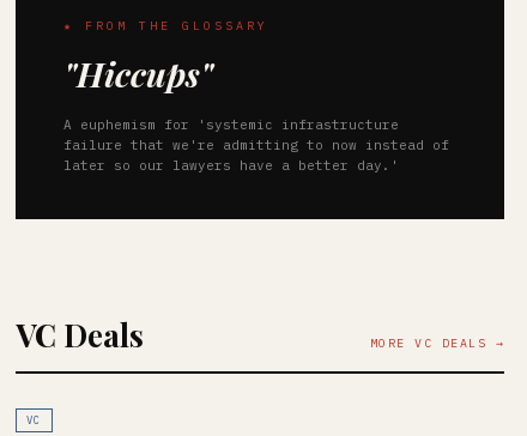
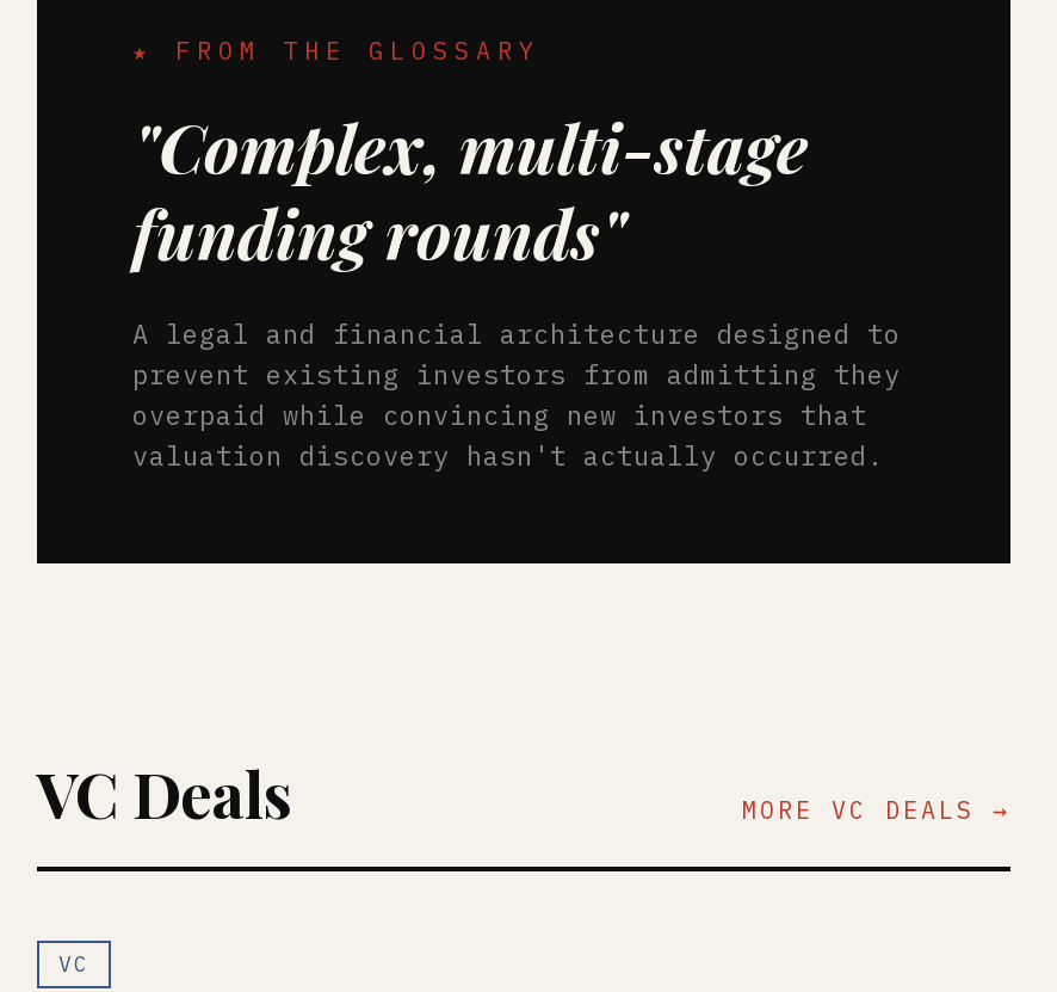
- "Hiccups"
+ "Complex, multi-stage
+ funding rounds"

- A euphemism for 'systemic infrastructure
- failure that we're admitting to now instead of
- later so our lawyers have a better day.'
+ A legal and financial architecture designed to
+ prevent existing investors from admitting they
+ overpaid while convincing new investors that
+ valuation discovery hasn't actually occurred.
